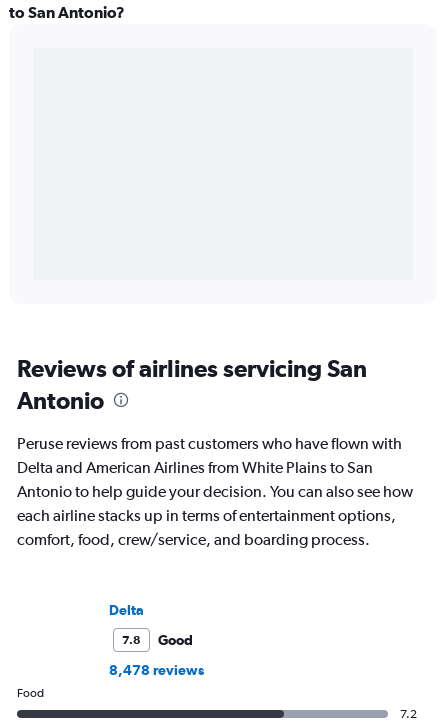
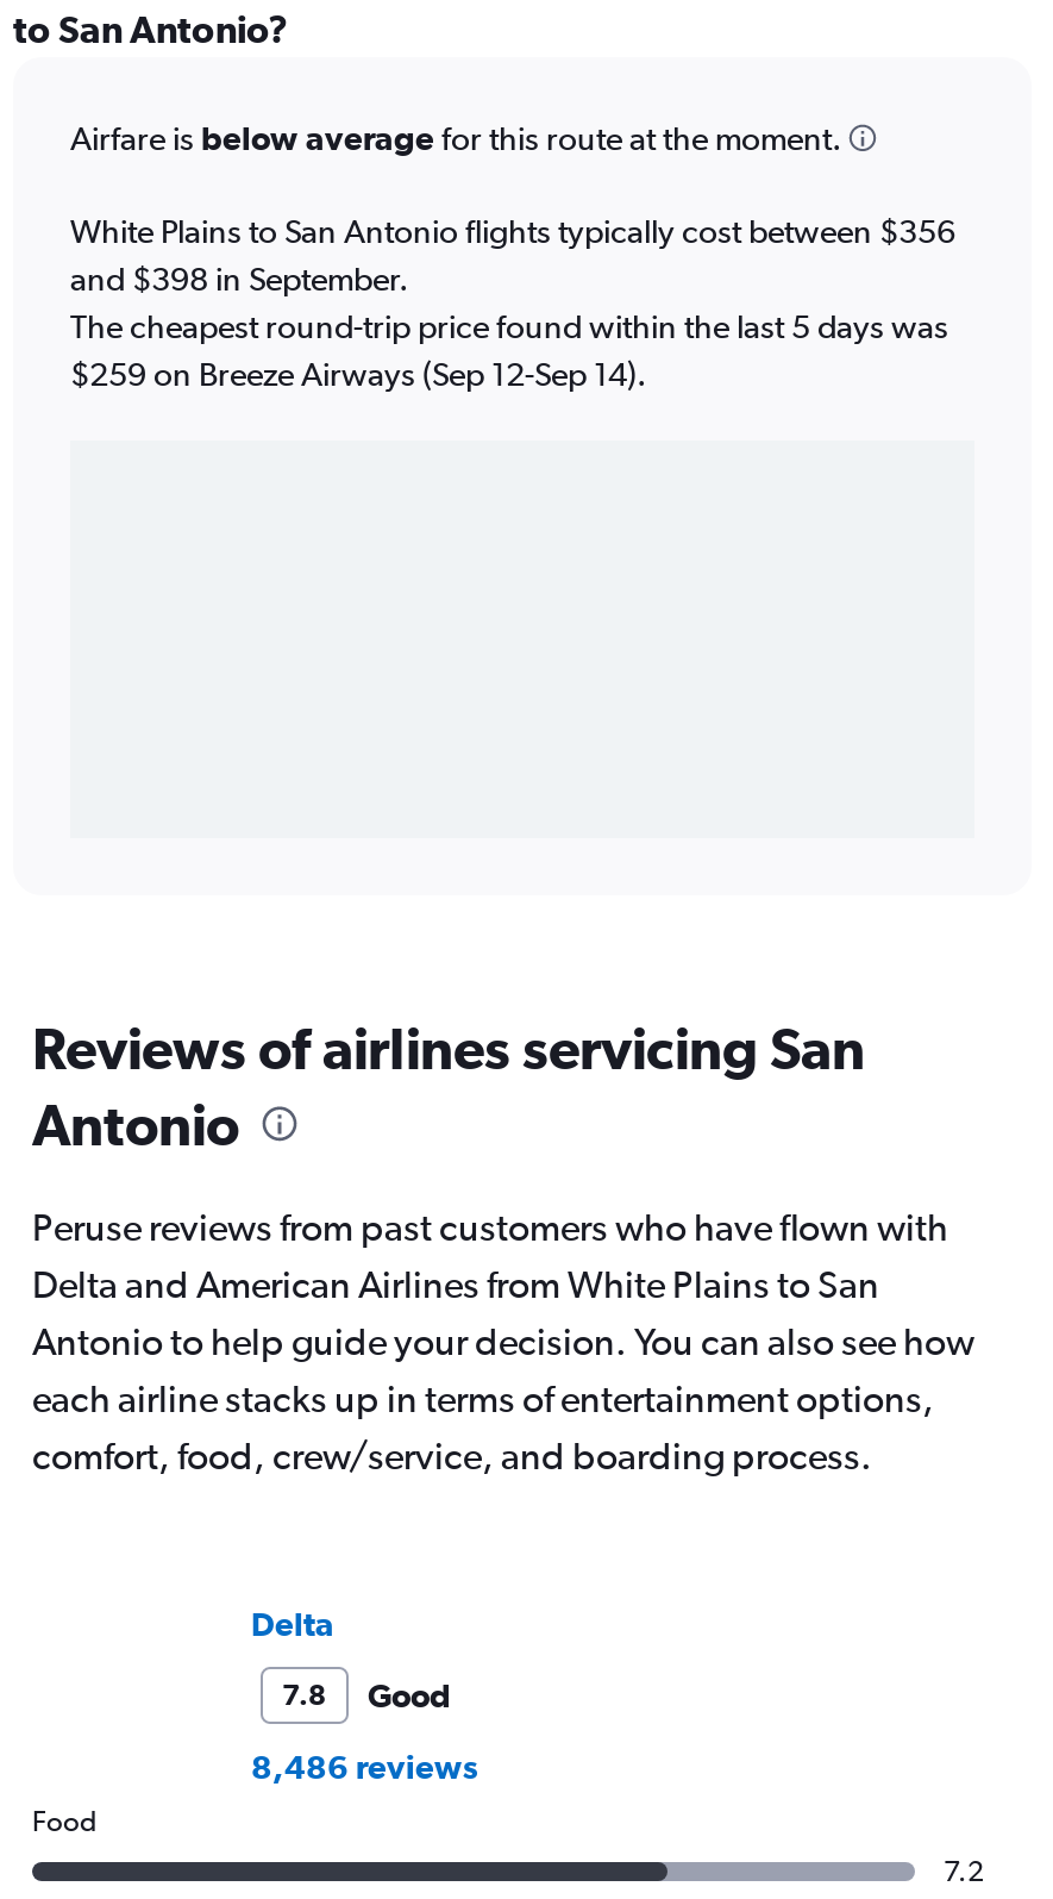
+ Airfare is below average for this route at the moment.
+ White Plains to San Antonio flights typically cost between $356
+ and $398 in September.
+ The cheapest round-trip price found within the last 5 days was
+ $259 on Breeze Airways (Sep 12-Sep 14).

- 8,478 reviews
+ 8,486 reviews
